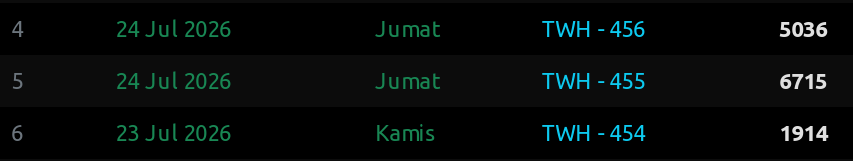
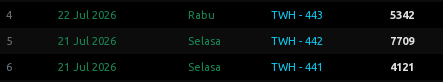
- 24 Jul 2026
- Jumat
- TWH - 456
- 5036
+ 22 Jul 2026
+ Rabu
+ TWH - 443
+ 5342

- 24 Jul 2026
- Jumat
- TWH - 455
- 6715
+ 21 Jul 2026
+ Selasa
+ TWH - 442
+ 7709

- 23 Jul 2026
- Kamis
- TWH - 454
- 1914
+ 21 Jul 2026
+ Selasa
+ TWH - 441
+ 4121
